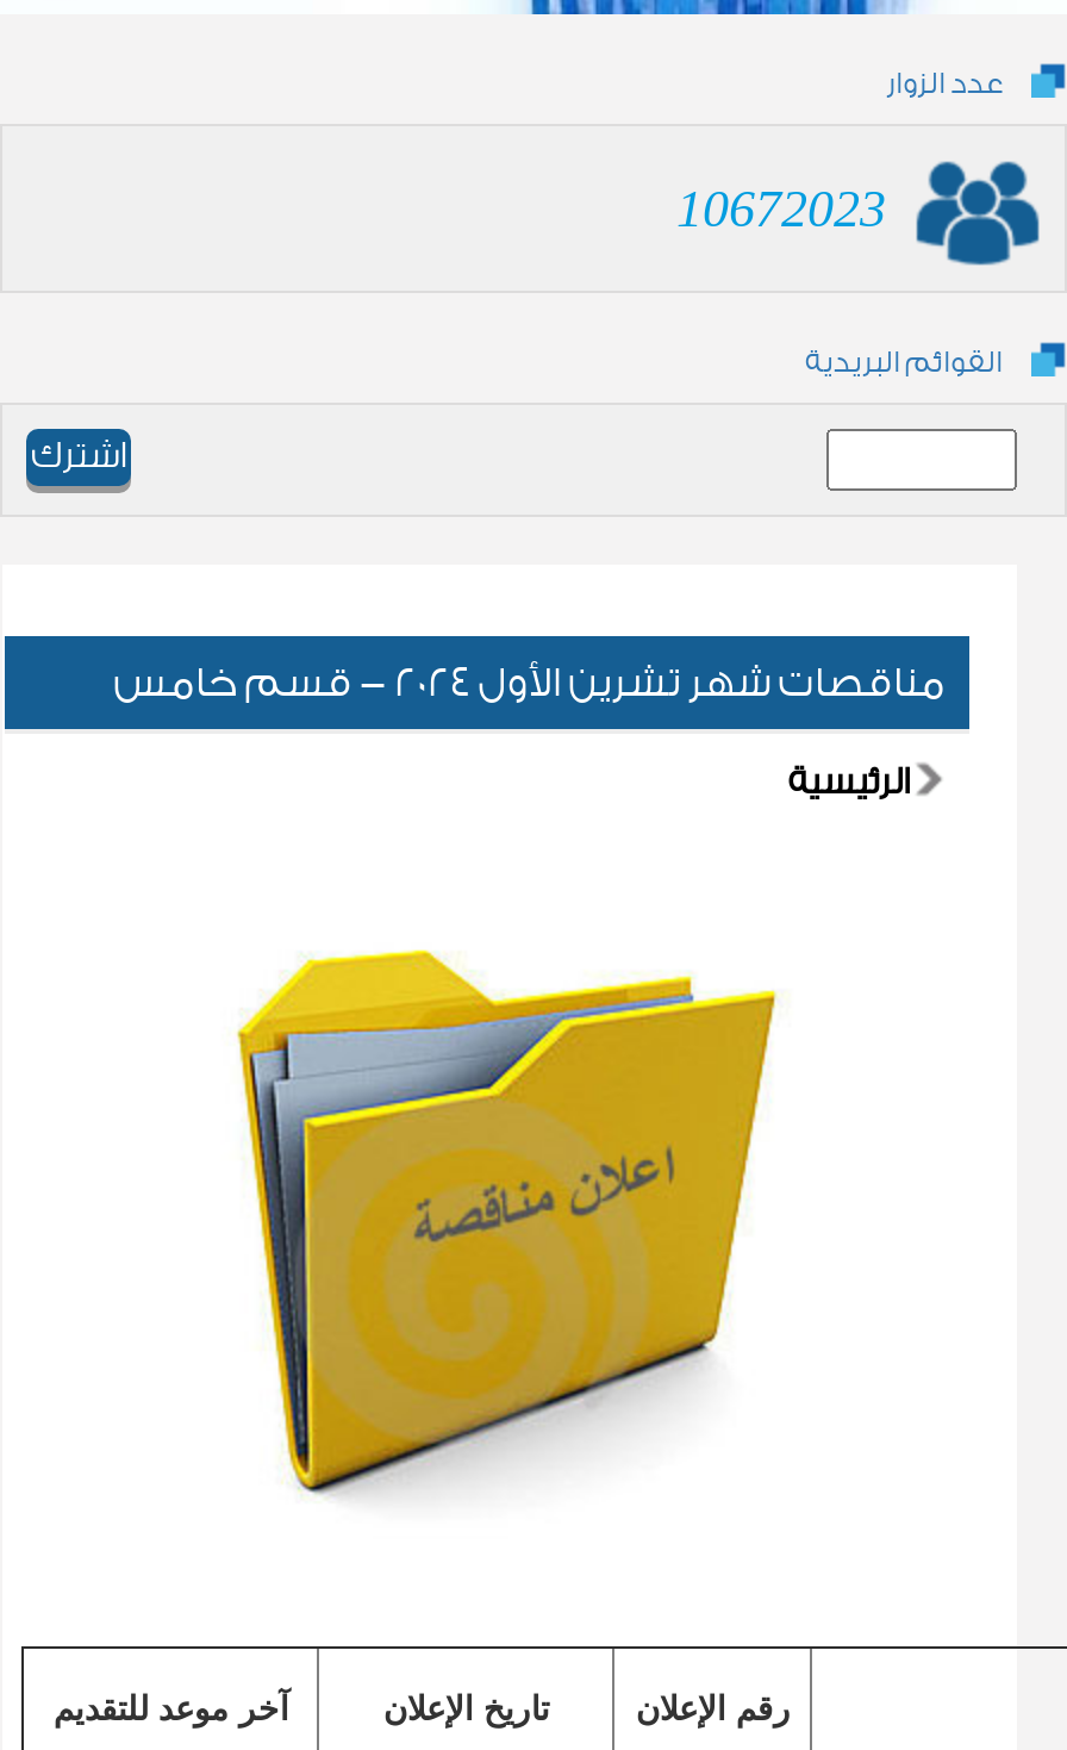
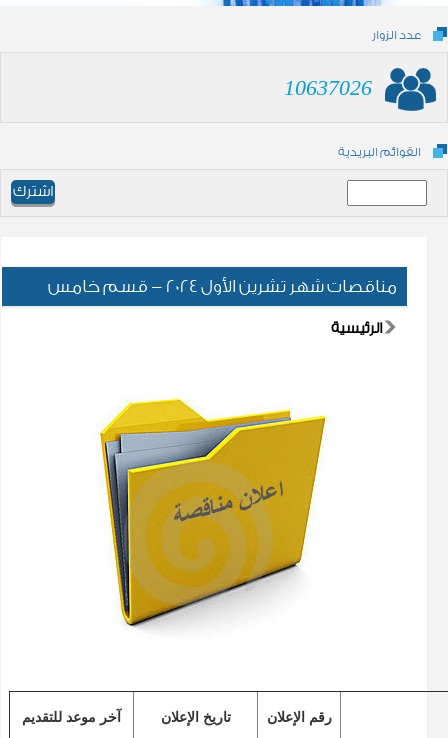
- 10672023
+ 10637026
